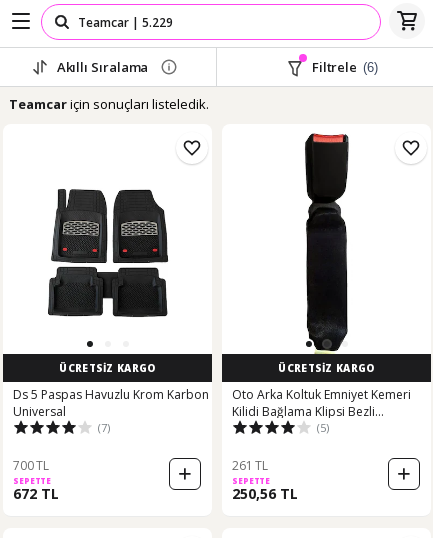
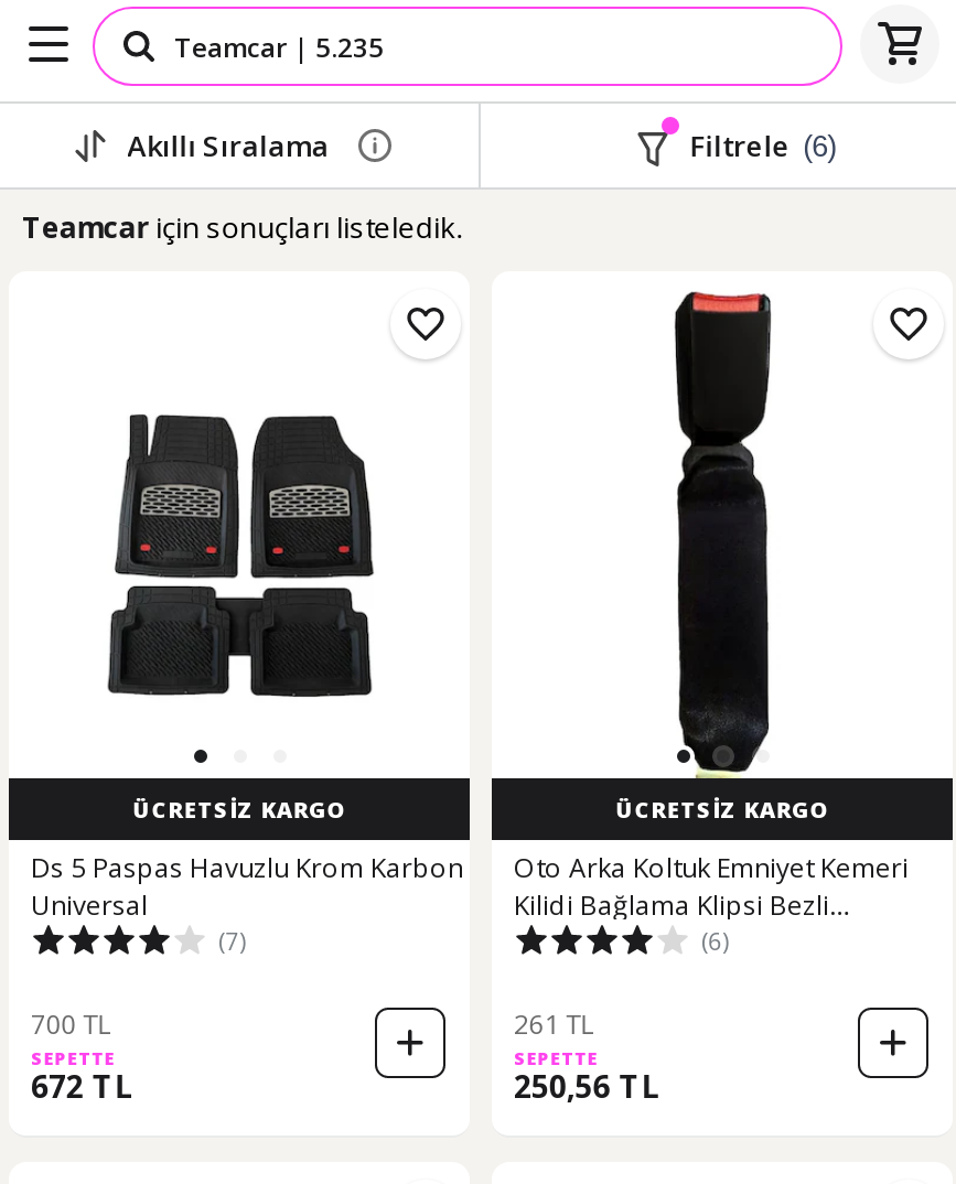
- (5)
+ (6)
